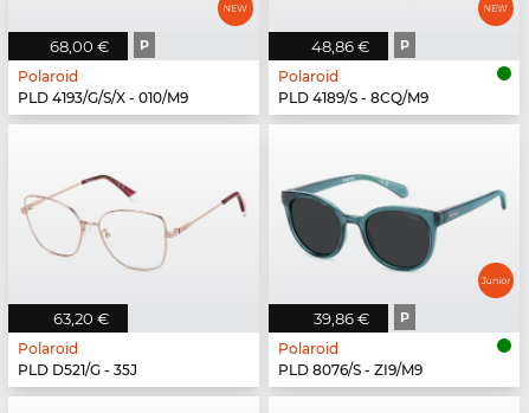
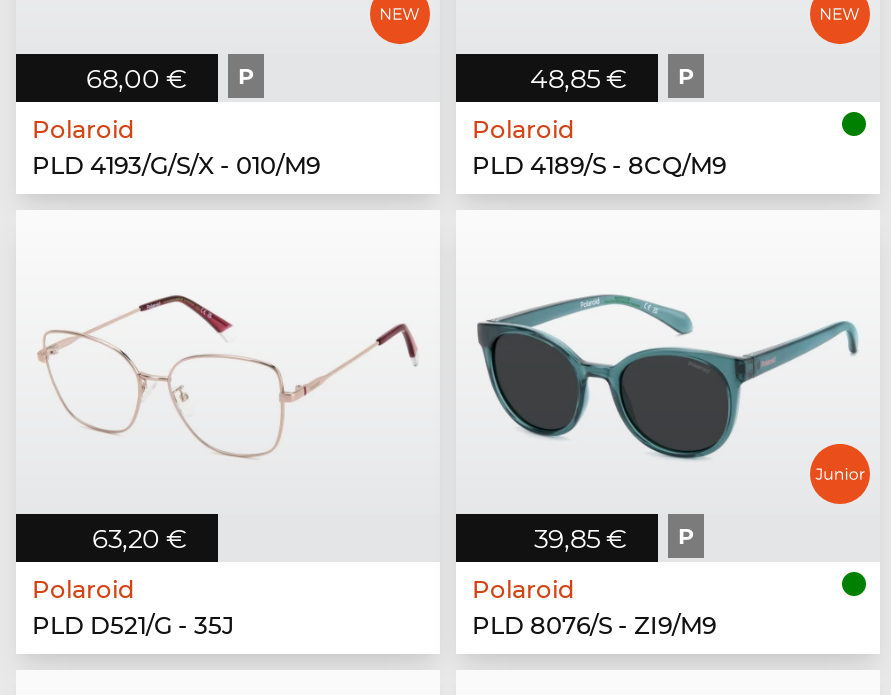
- 48,86 € P
+ 48,85 € P

- 39,86 € P
+ 39,85 € P
